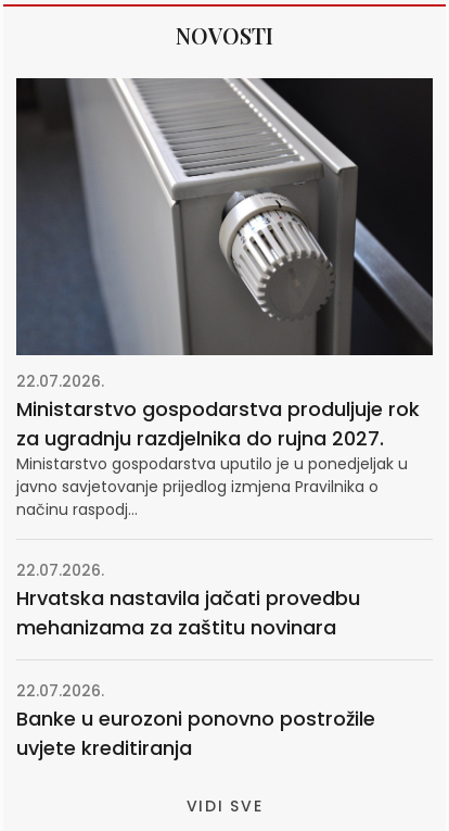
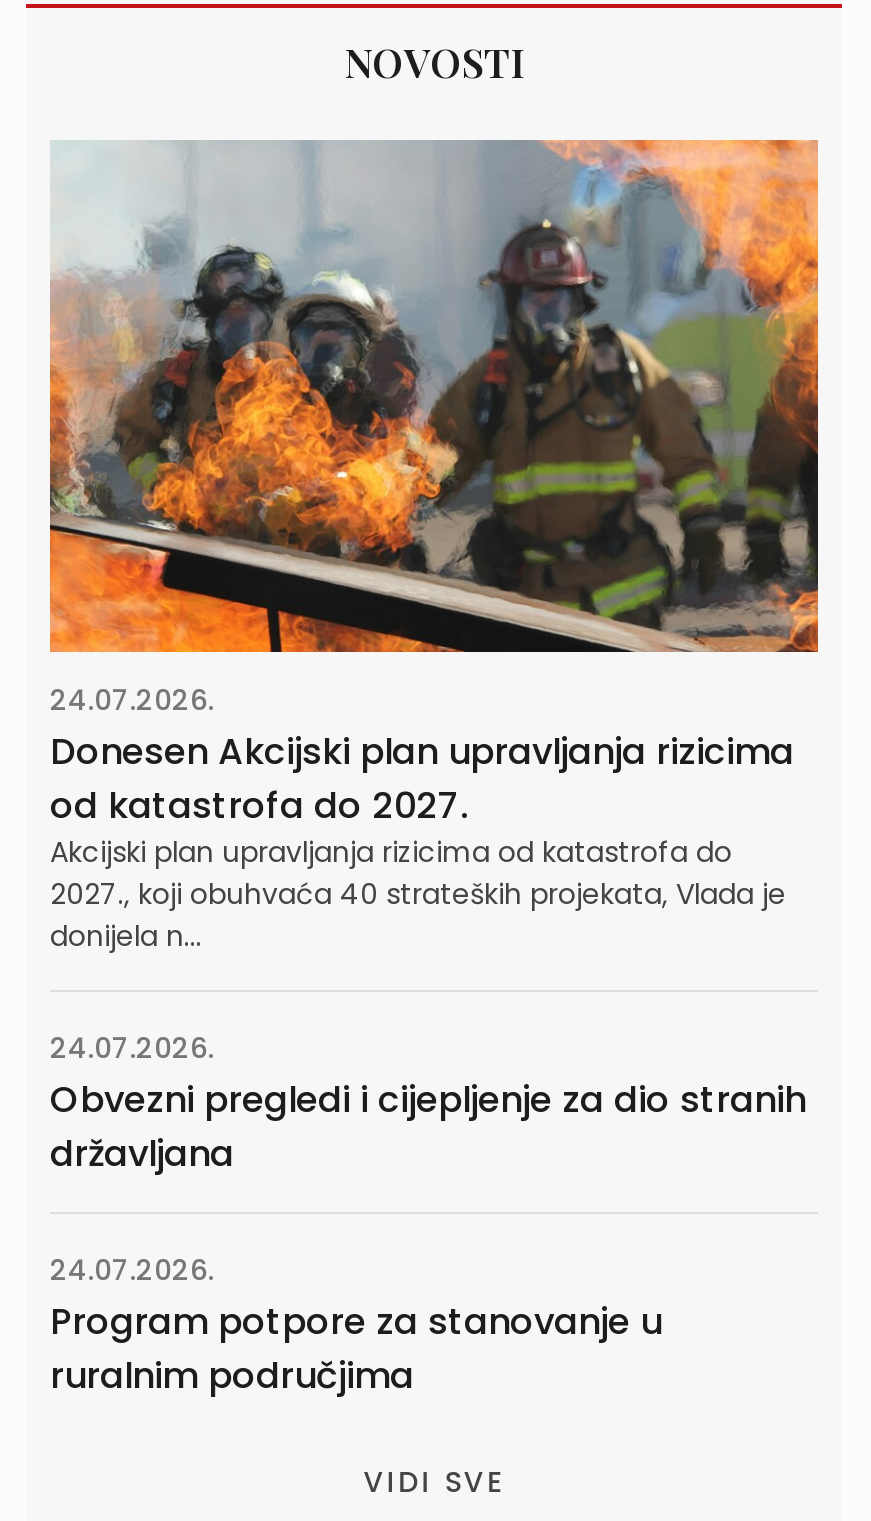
- [image]
- 22.07.2026.
- Ministarstvo gospodarstva produljuje rok
- za ugradnju razdjelnika do rujna 2027.
- Ministarstvo gospodarstva uputilo je u ponedjeljak u
- javno savjetovanje prijedlog izmjena Pravilnika o
- načinu raspodj...
+ [image]
+ 24.07.2026.
+ Donesen Akcijski plan upravljanja rizicima
+ od katastrofa do 2027.
+ Akcijski plan upravljanja rizicima od katastrofa do
+ 2027., koji obuhvaća 40 strateških projekata, Vlada je
+ donijela n...

- 22.07.2026.
- Hrvatska nastavila jačati provedbu
- mehanizama za zaštitu novinara
+ 24.07.2026.
+ Obvezni pregledi i cijepljenje za dio stranih
+ državljana

- 22.07.2026.
- Banke u eurozoni ponovno postrožile
- uvjete kreditiranja
+ 24.07.2026.
+ Program potpore za stanovanje u
+ ruralnim područjima
